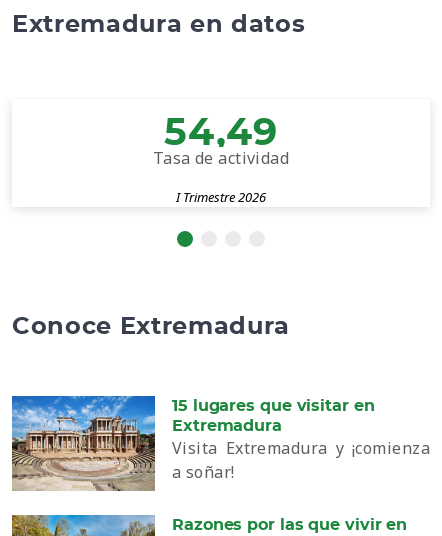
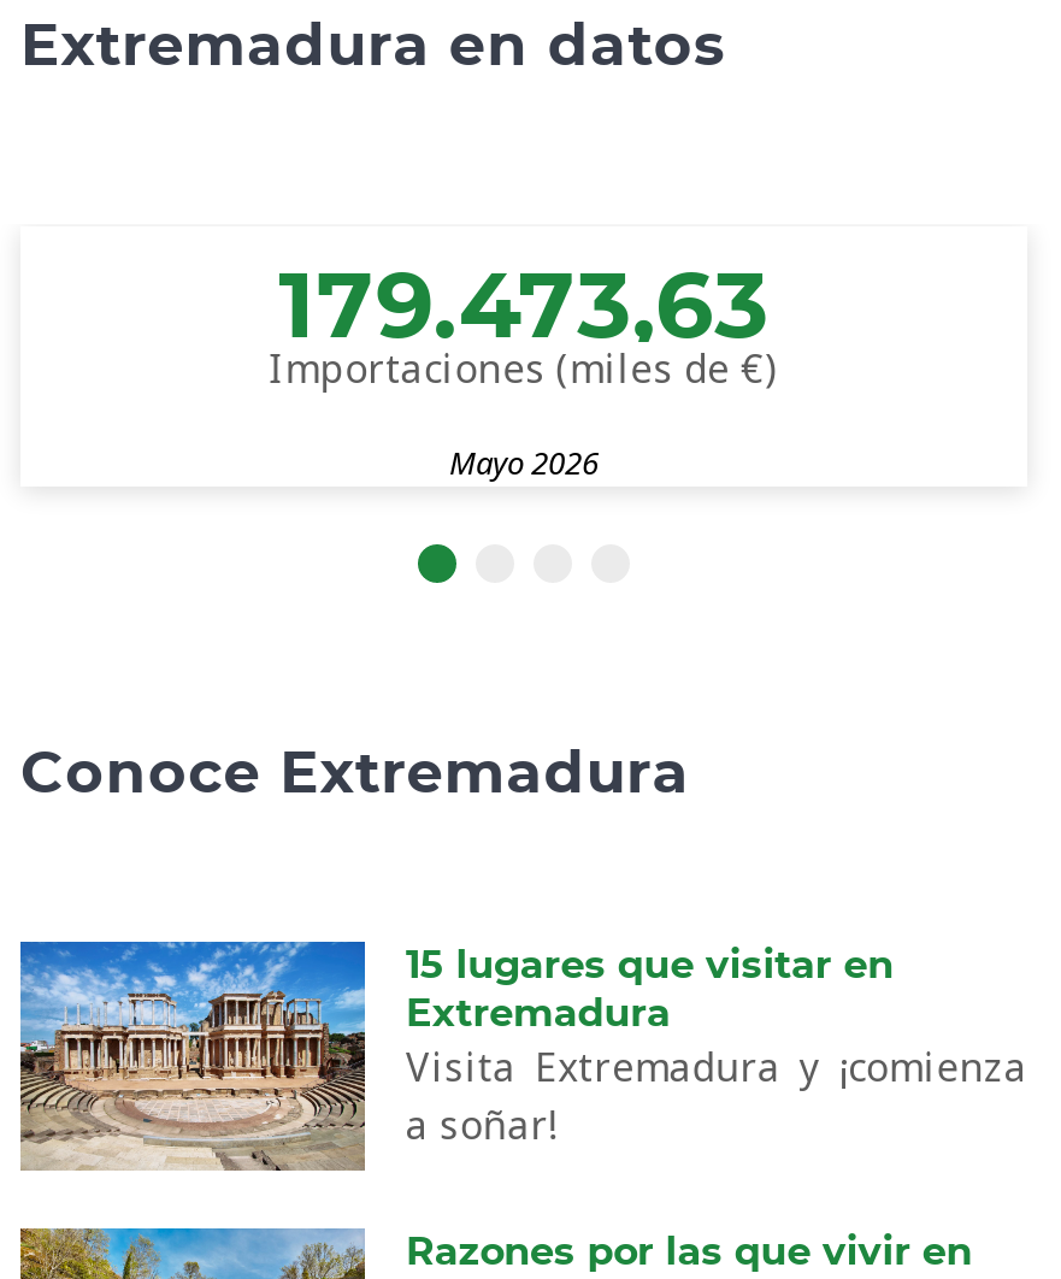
- 54,49
- Tasa de actividad
+ 179.473,63
+ Importaciones (miles de €)

- I Trimestre 2026
+ Mayo 2026
